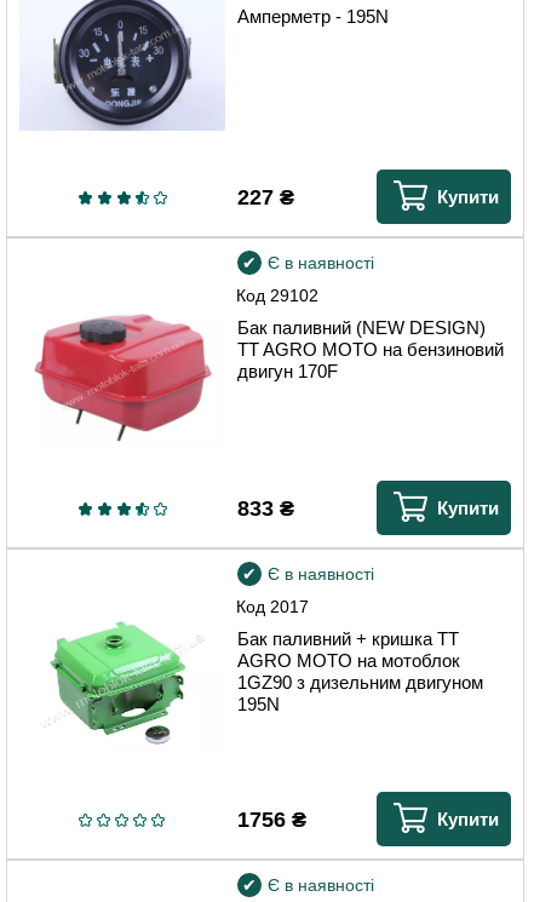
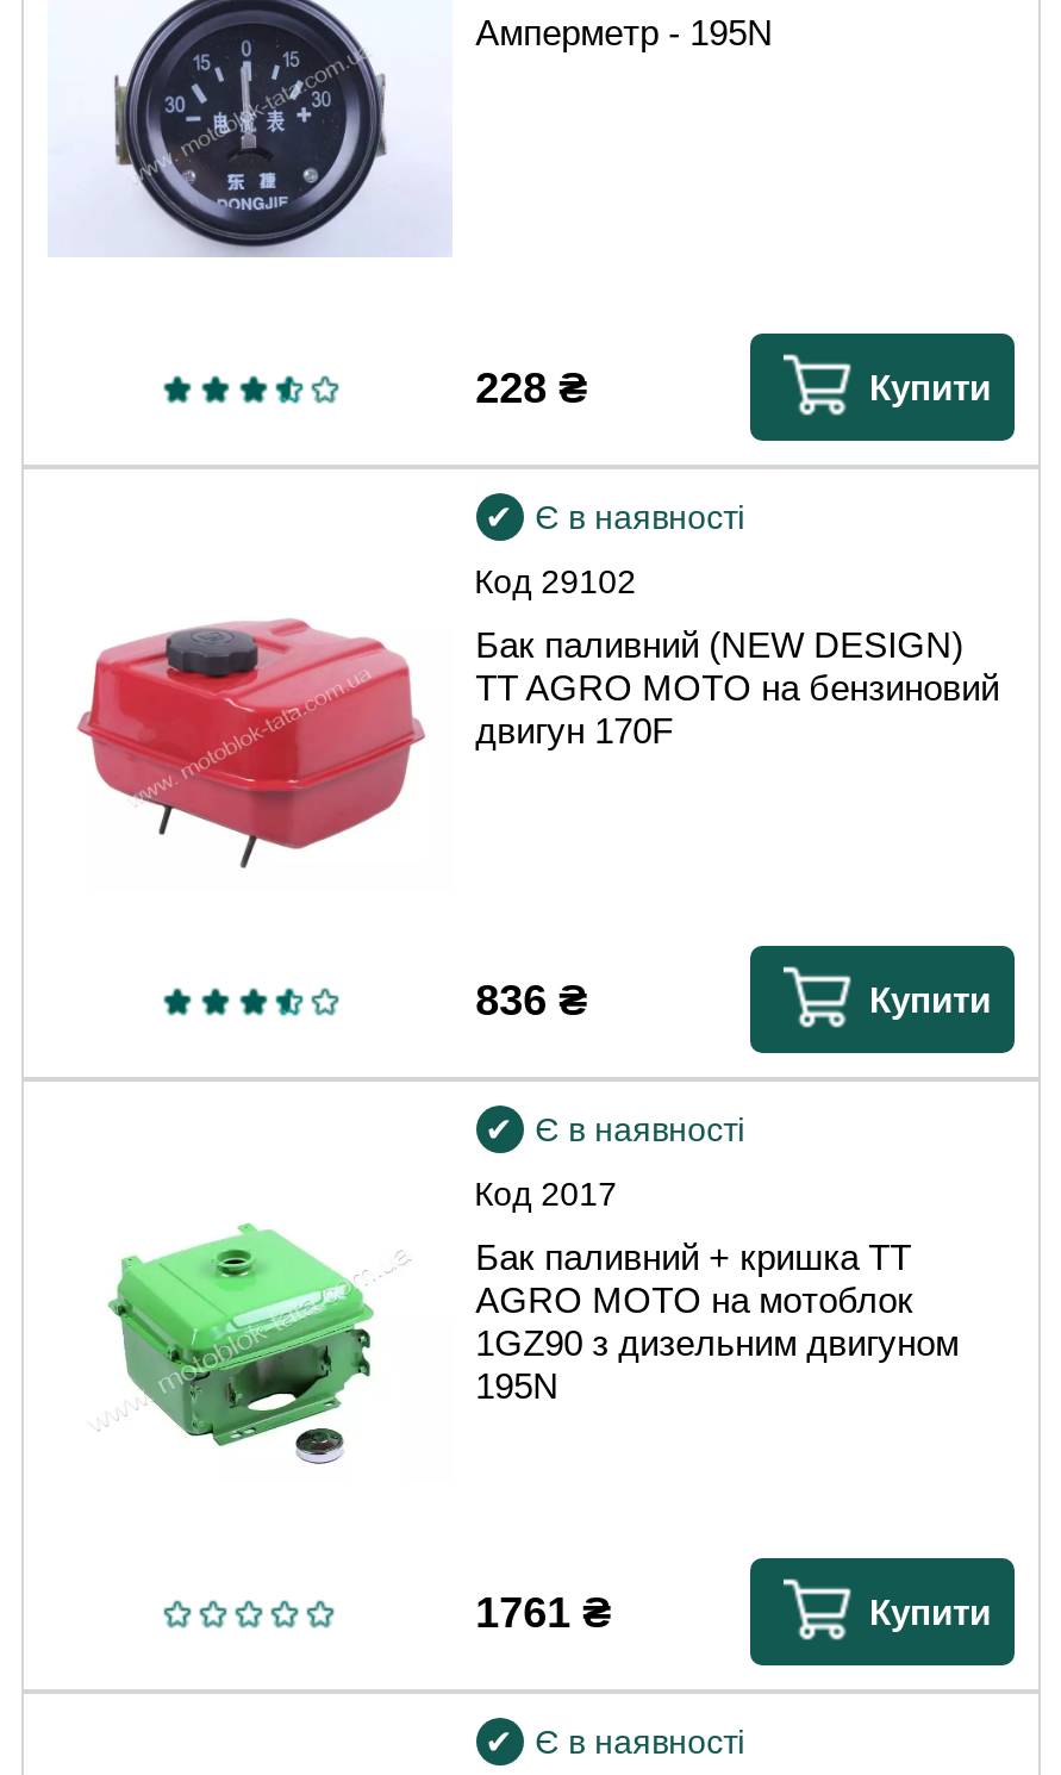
- 227 ₴
+ 228 ₴

- 833 ₴
+ 836 ₴

- 1756 ₴
+ 1761 ₴
